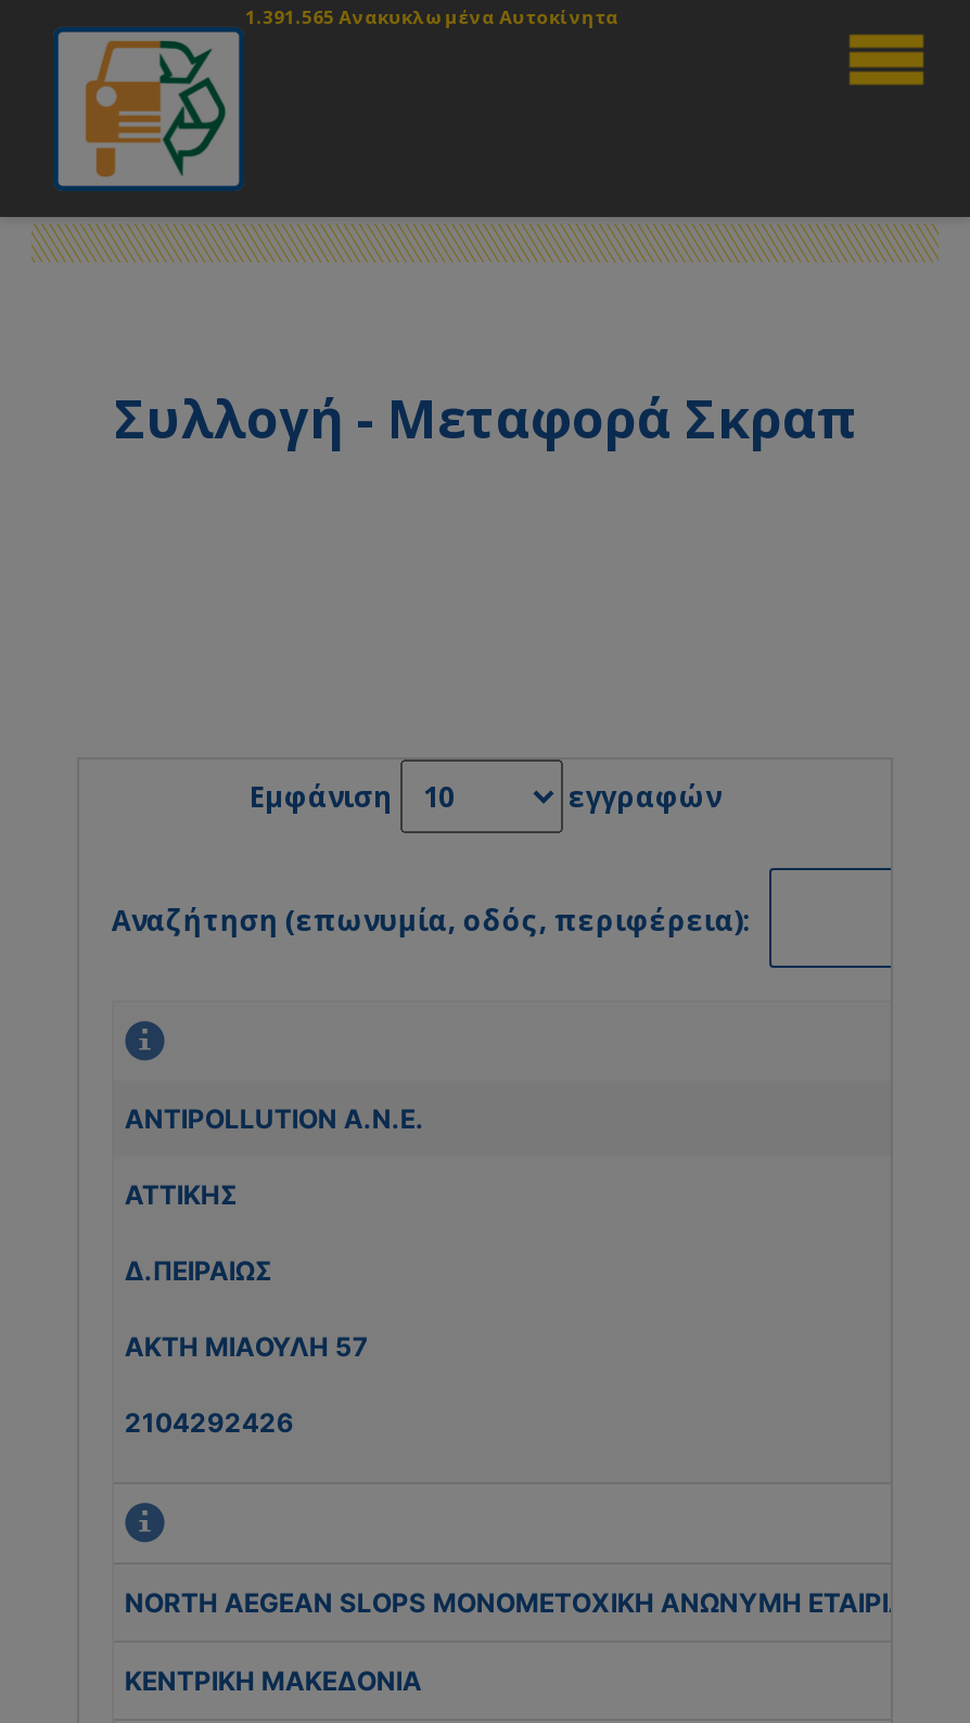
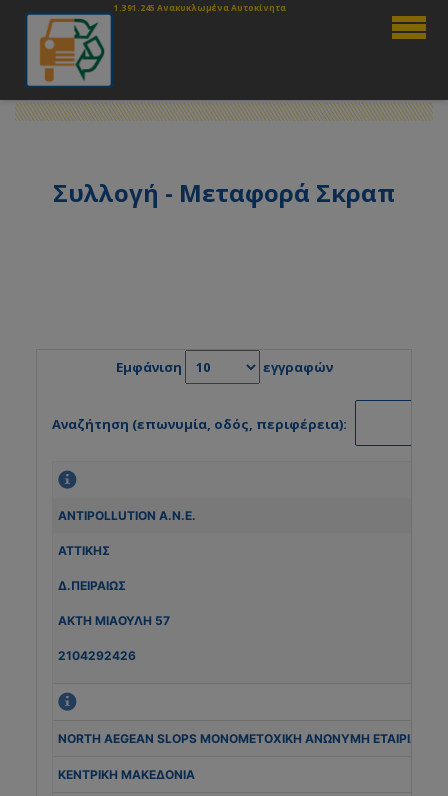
- 1.391.565 Ανακυκλωμένα Αυτοκίνητα
+ 1.391.245 Ανακυκλωμένα Αυτοκίνητα
